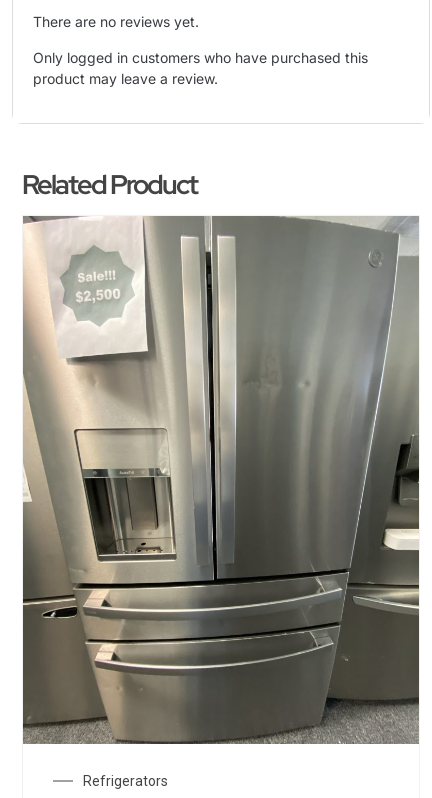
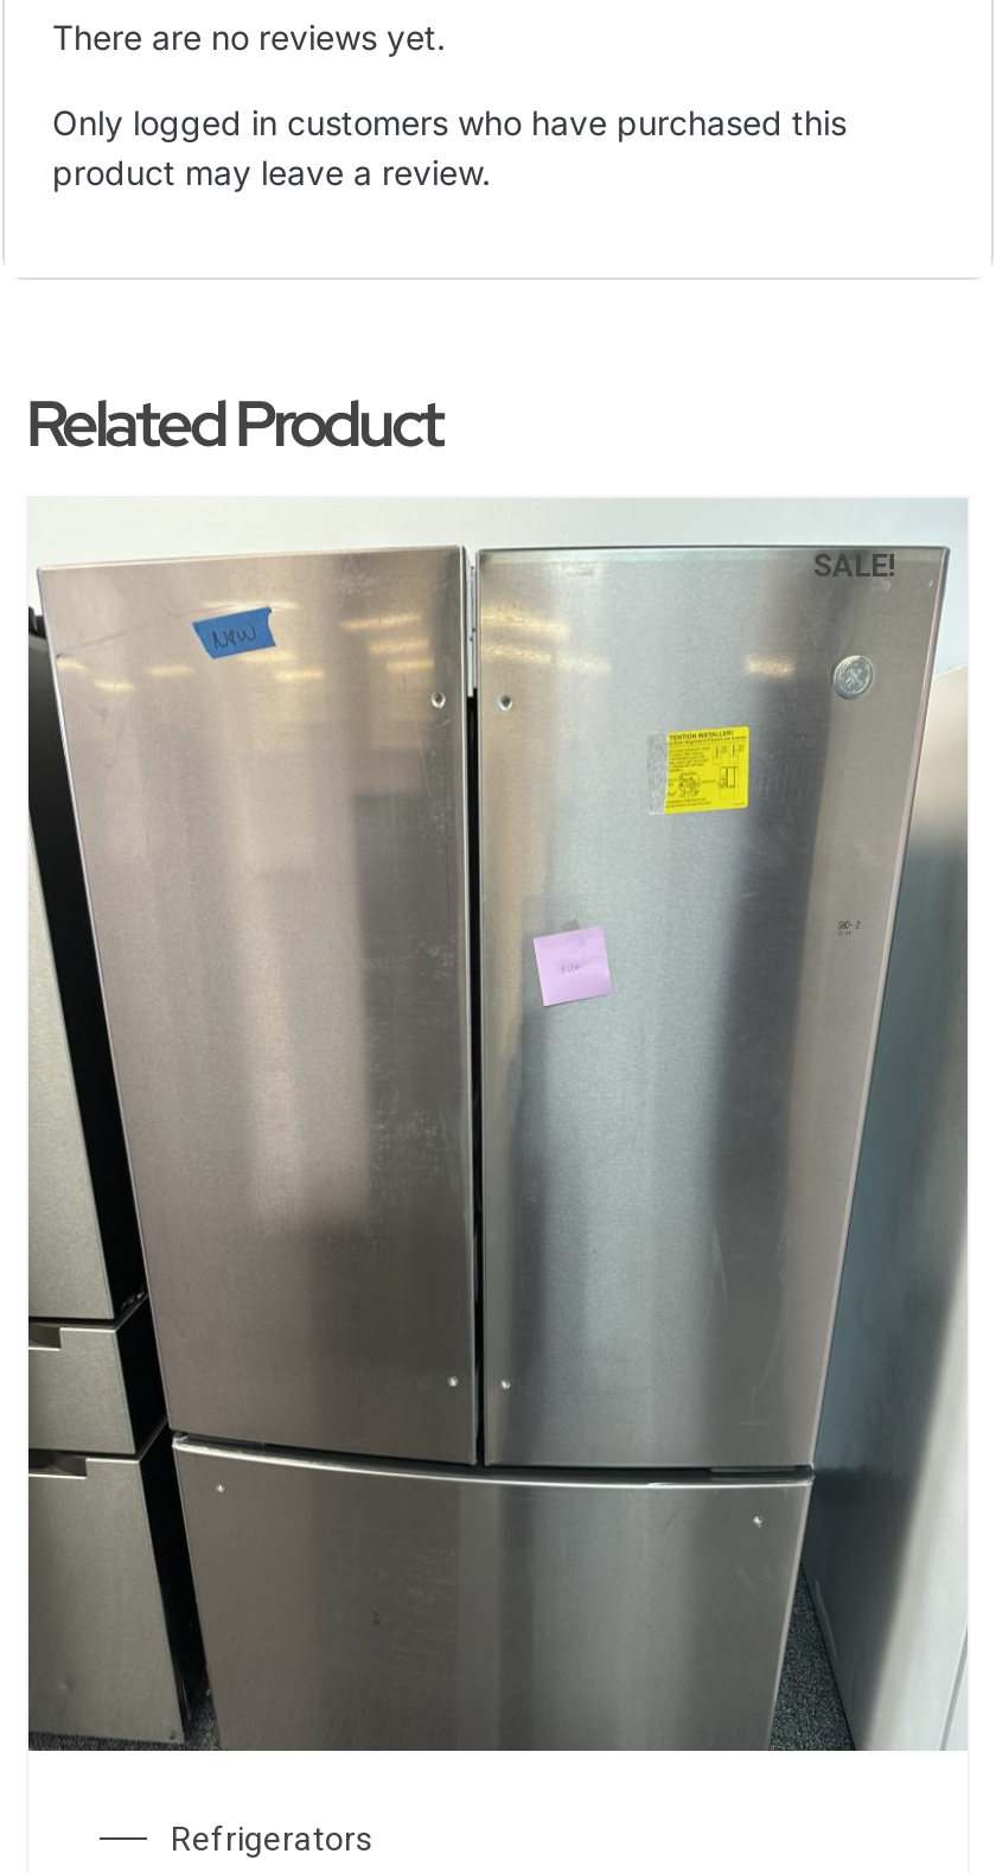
+ SALE!

- [image]
+ [image]
